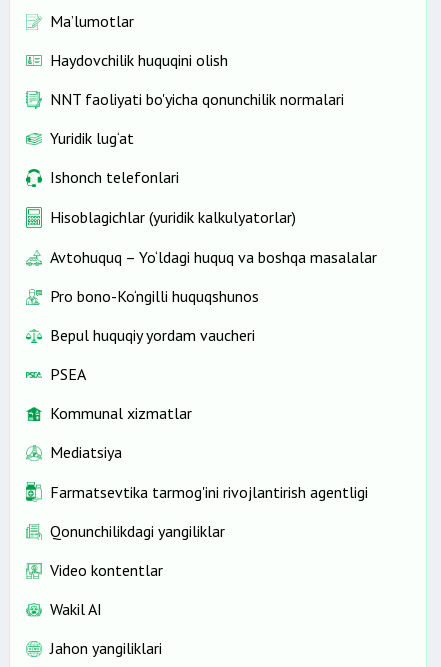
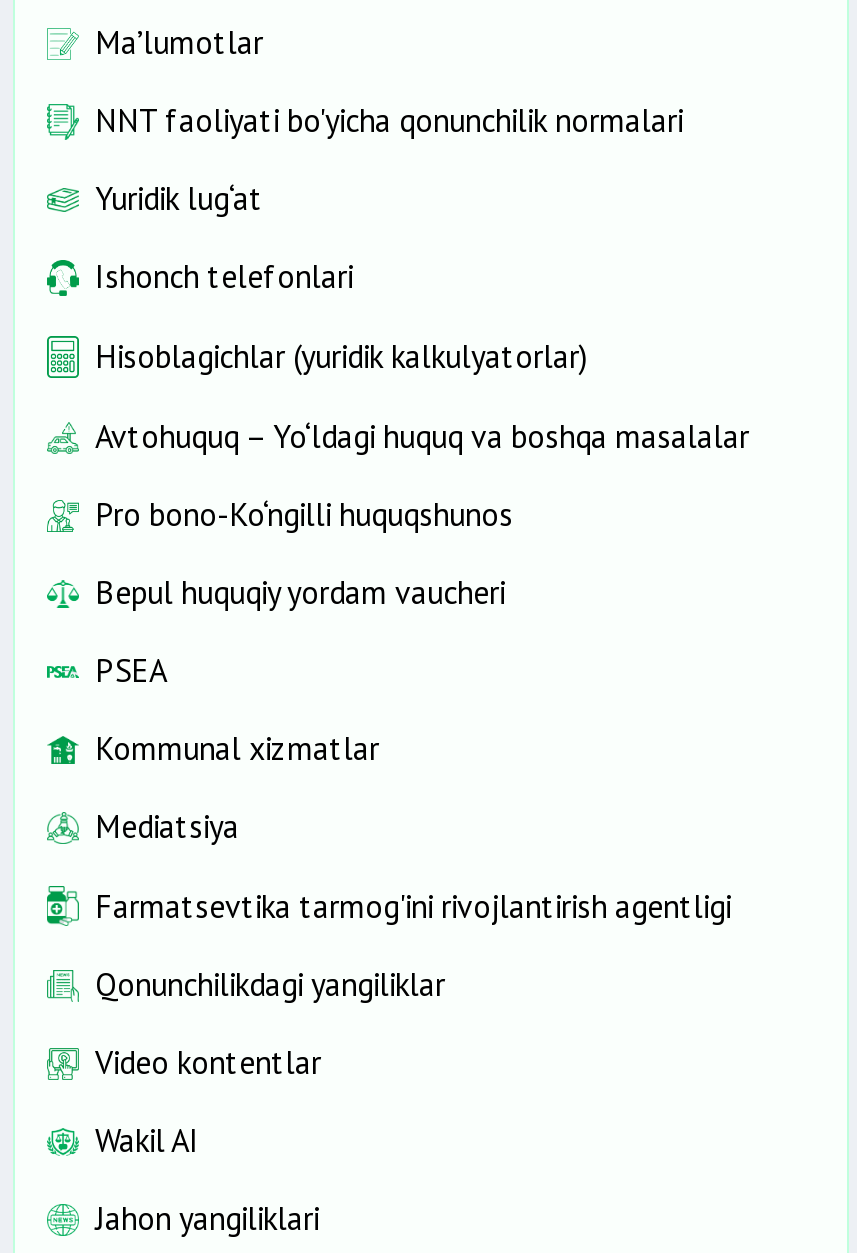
- Haydovchilik huquqini olish
